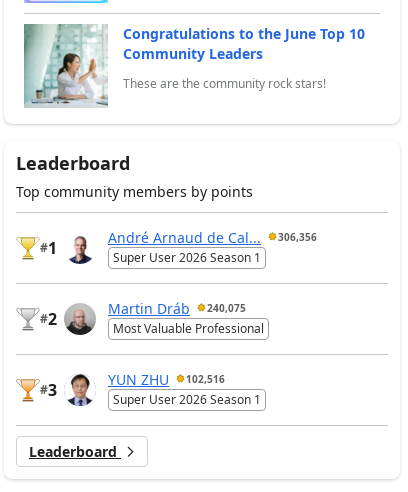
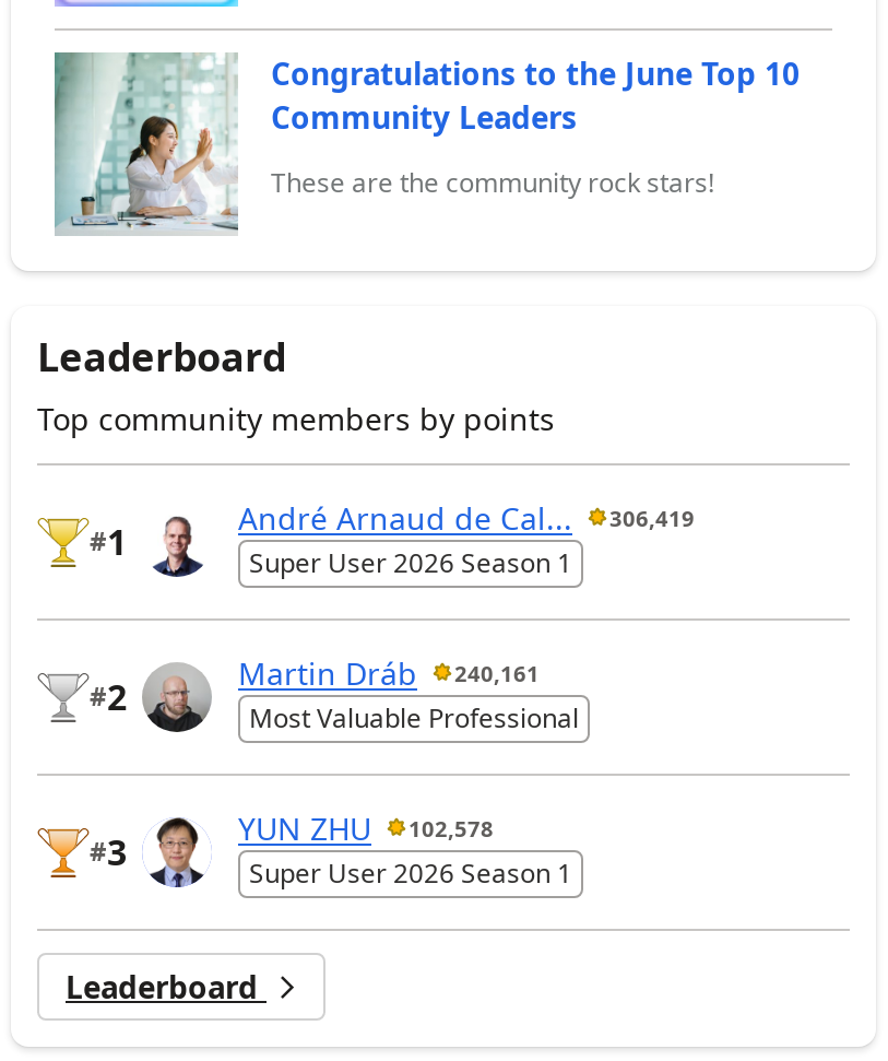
- André Arnaud de Cal... 306,356
+ André Arnaud de Cal... 306,419

- Martin Dráb 240,075
+ Martin Dráb 240,161

- YUN ZHU 102,516
+ YUN ZHU 102,578
